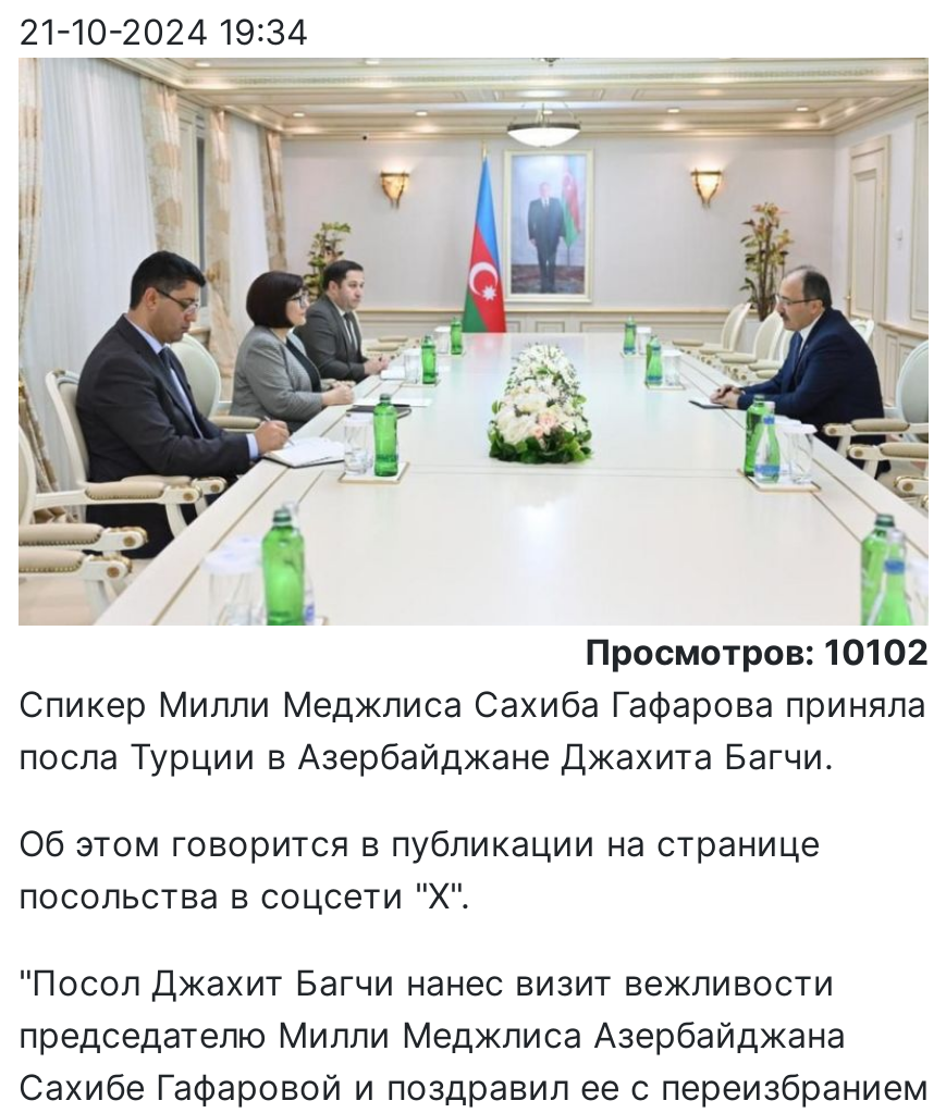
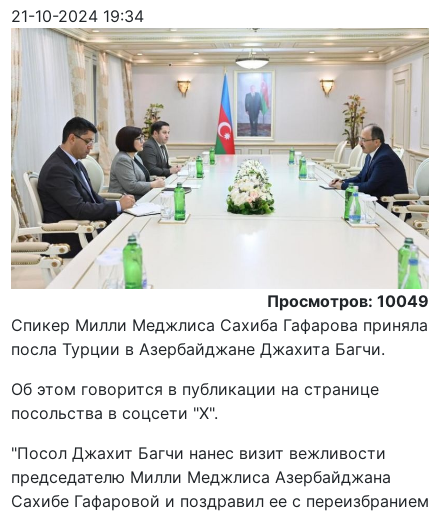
- Просмотров: 10102
+ Просмотров: 10049
